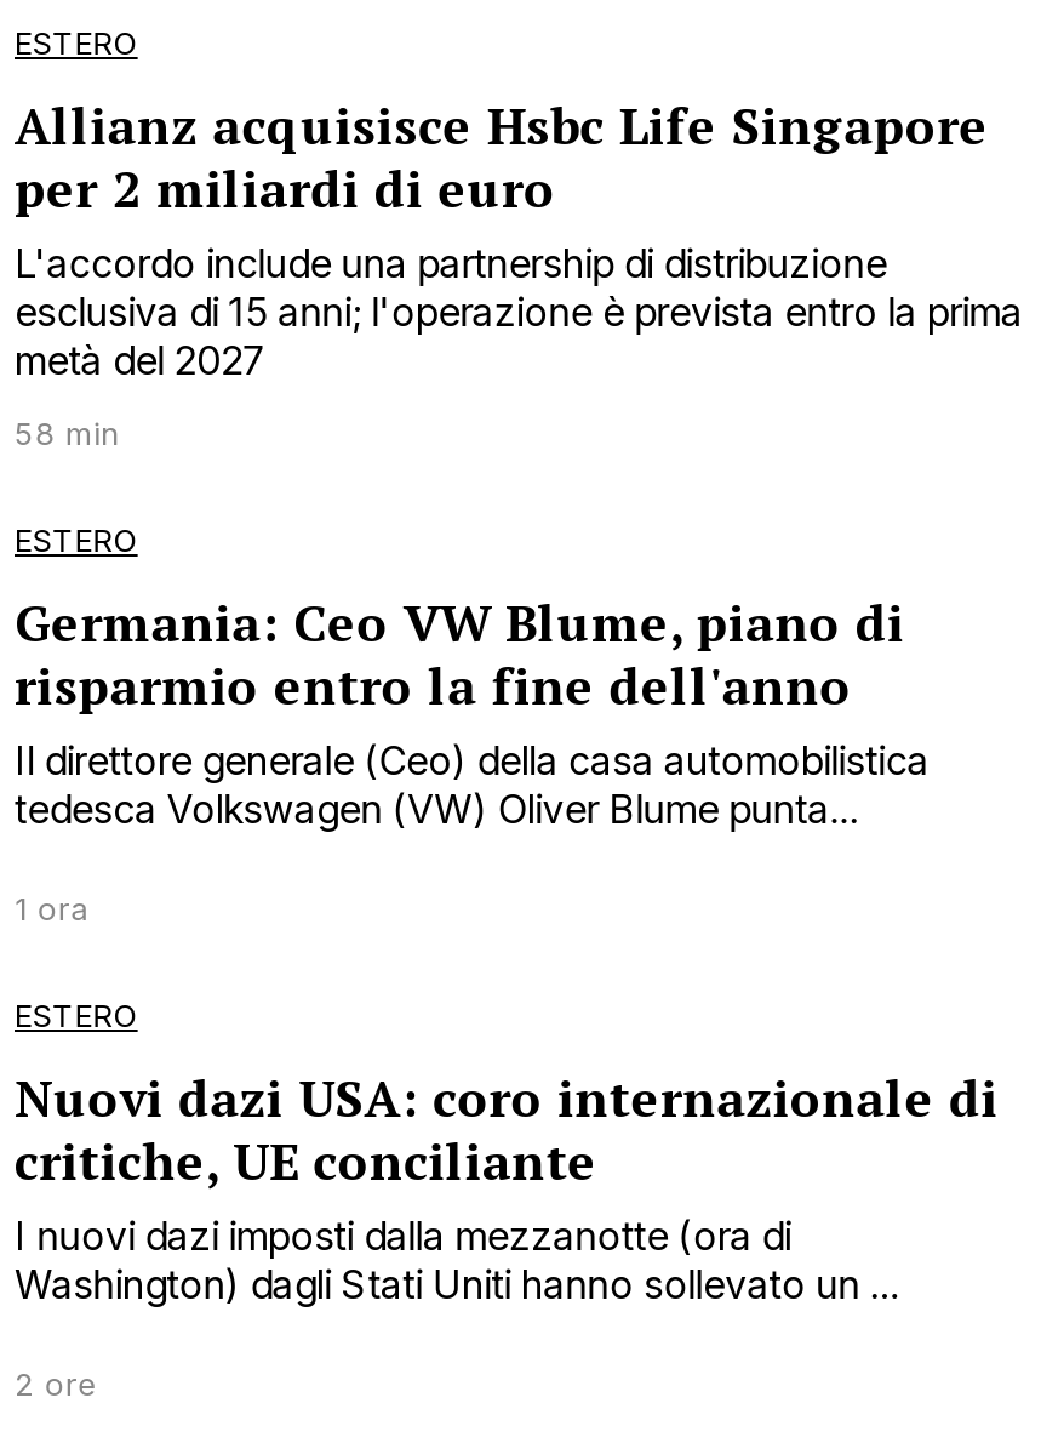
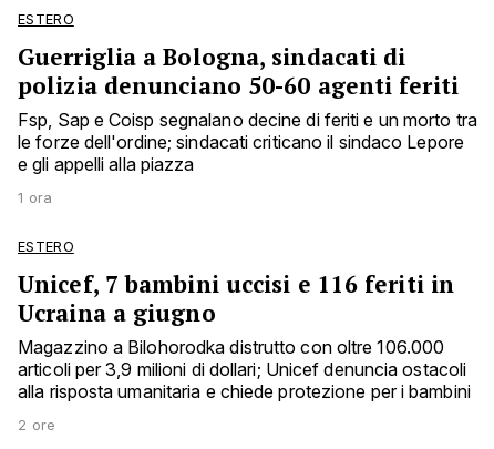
- Allianz acquisisce Hsbc Life Singapore
- per 2 miliardi di euro
- L'accordo include una partnership di distribuzione
- esclusiva di 15 anni; l'operazione è prevista entro la prima
- metà del 2027
- 58 min
- ESTERO
- Germania: Ceo VW Blume, piano di
- risparmio entro la fine dell'anno
- Il direttore generale (Ceo) della casa automobilistica
- tedesca Volkswagen (VW) Oliver Blume punta...
+ Guerriglia a Bologna, sindacati di
+ polizia denunciano 50-60 agenti feriti
+ Fsp, Sap e Coisp segnalano decine di feriti e un morto tra
+ le forze dell'ordine; sindacati criticano il sindaco Lepore
+ e gli appelli alla piazza

- Nuovi dazi USA: coro internazionale di
- critiche, UE conciliante
- I nuovi dazi imposti dalla mezzanotte (ora di
- Washington) dagli Stati Uniti hanno sollevato un ...
+ Unicef, 7 bambini uccisi e 116 feriti in
+ Ucraina a giugno
+ Magazzino a Bilohorodka distrutto con oltre 106.000
+ articoli per 3,9 milioni di dollari; Unicef denuncia ostacoli
+ alla risposta umanitaria e chiede protezione per i bambini
